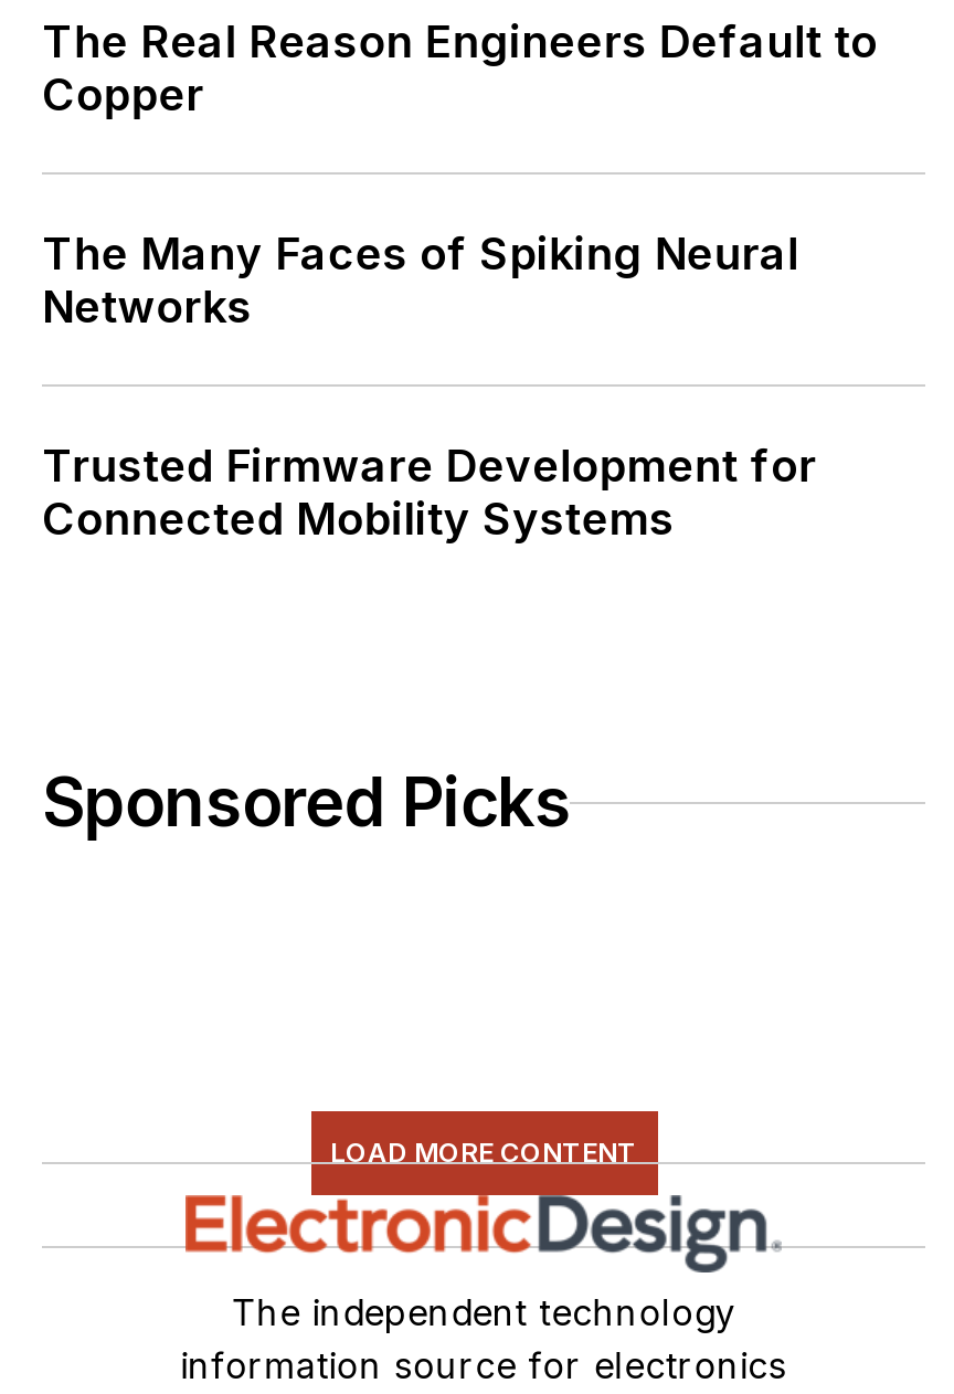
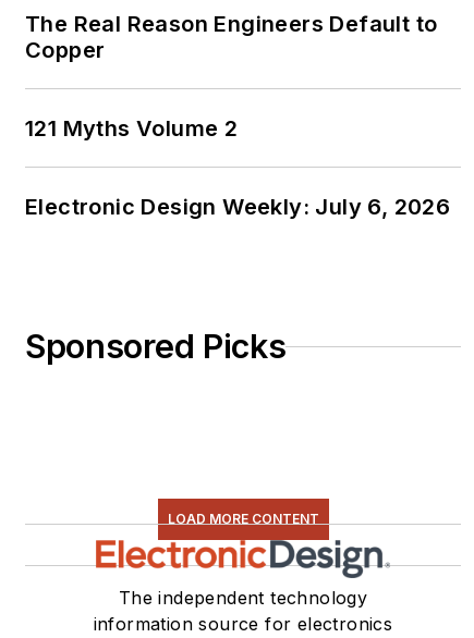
- The Many Faces of Spiking Neural
- Networks
+ 121 Myths Volume 2

- Trusted Firmware Development for
- Connected Mobility Systems
+ Electronic Design Weekly: July 6, 2026
